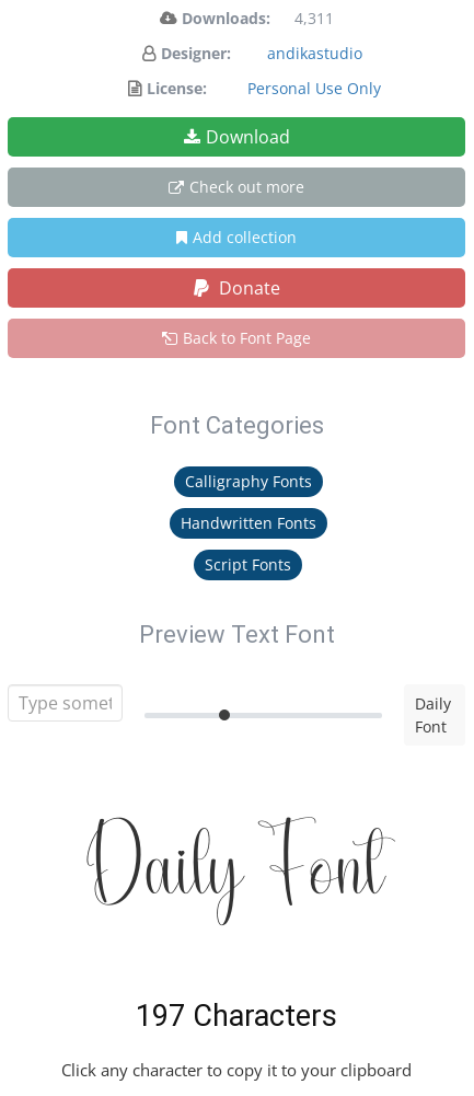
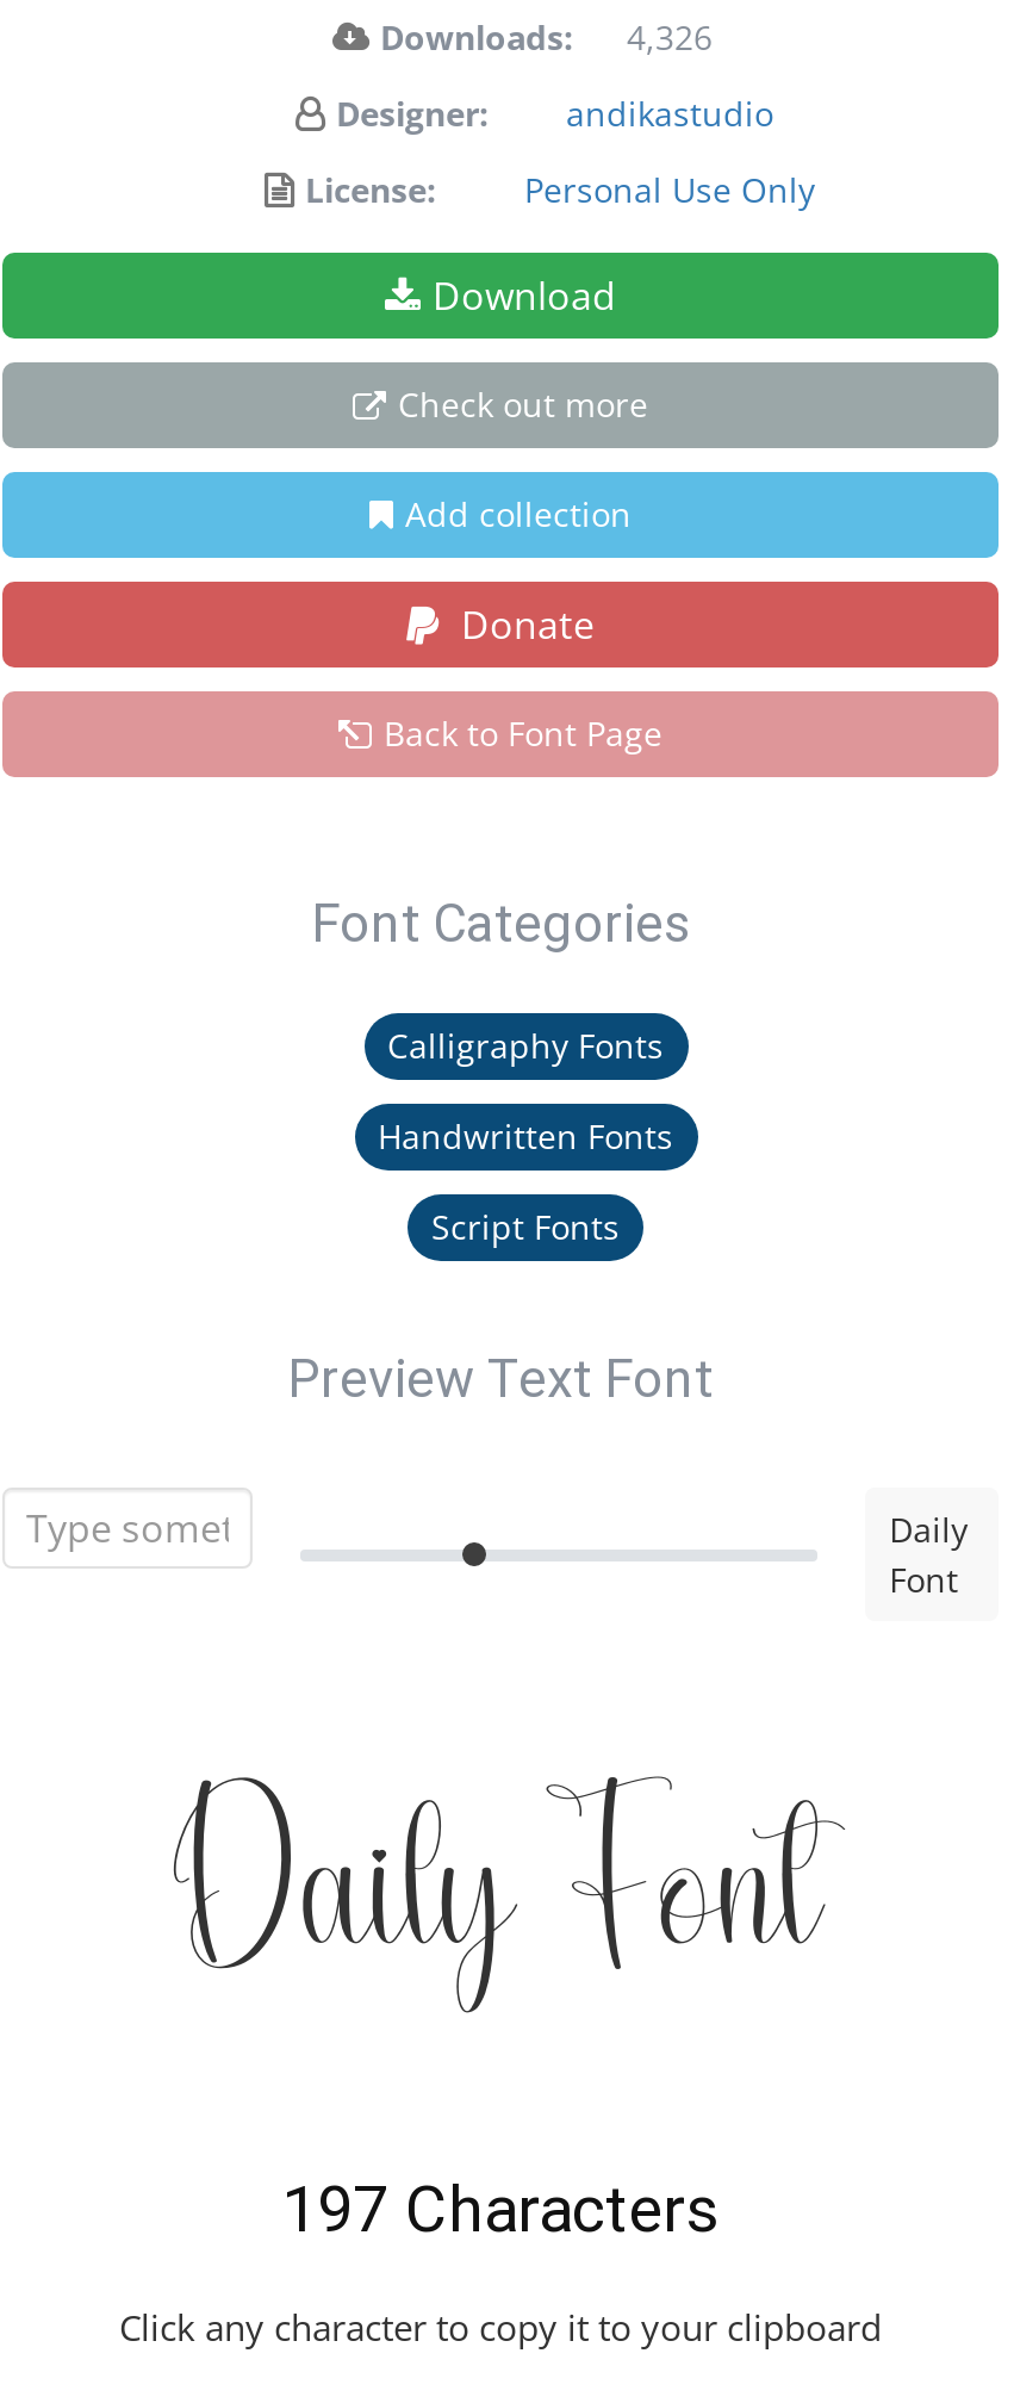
- Downloads: 4,311
+ Downloads: 4,326
